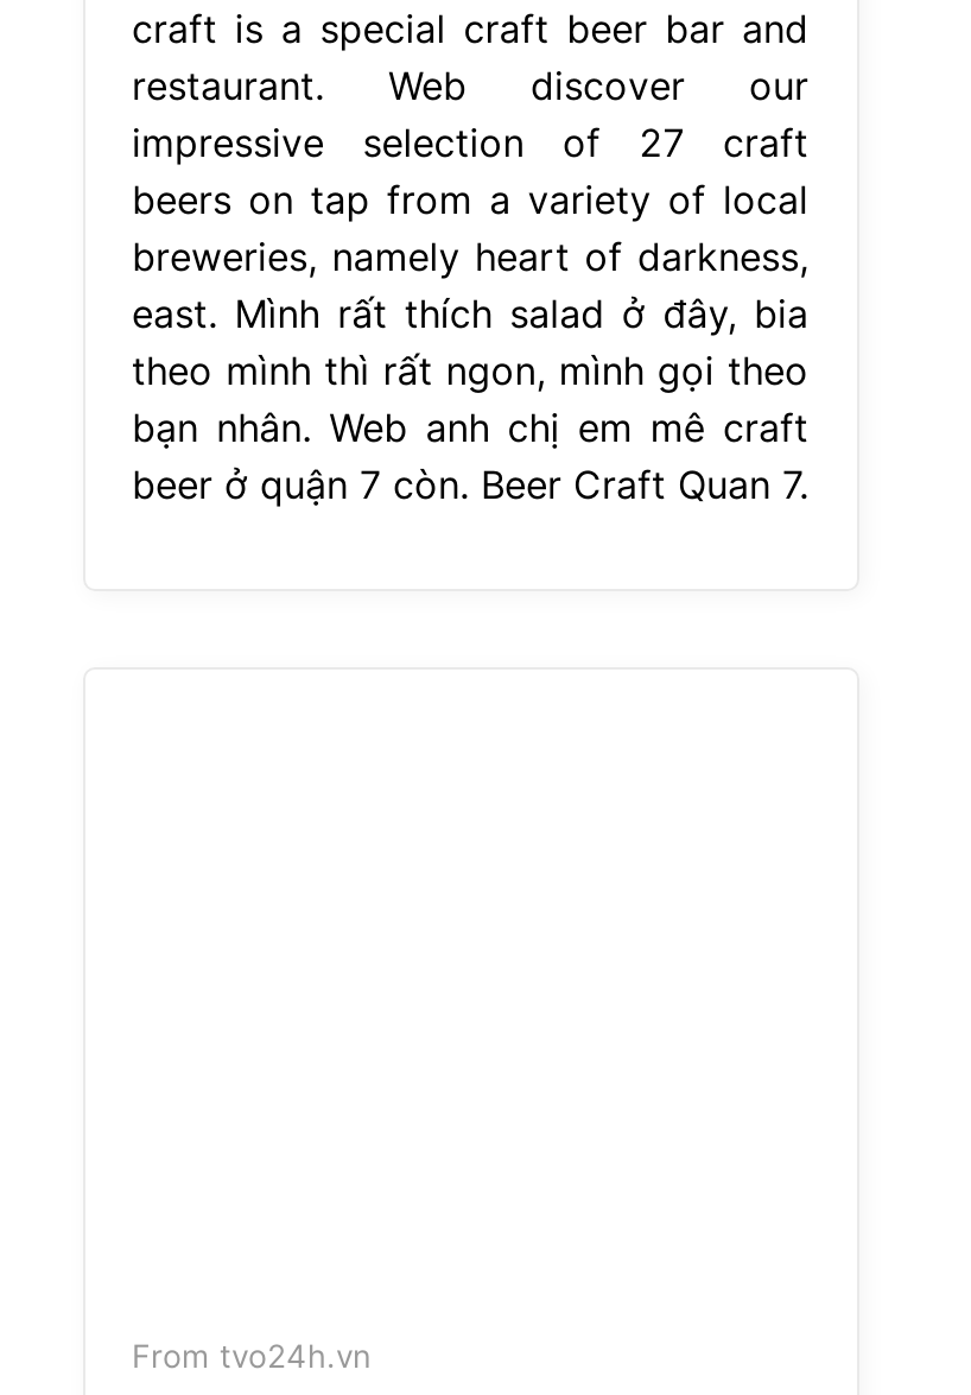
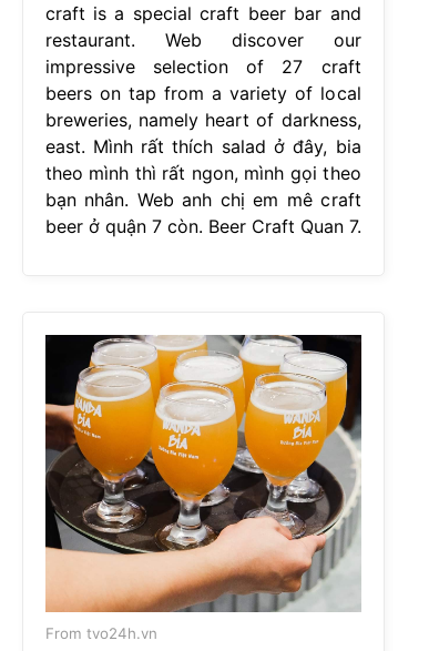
+ [image]
